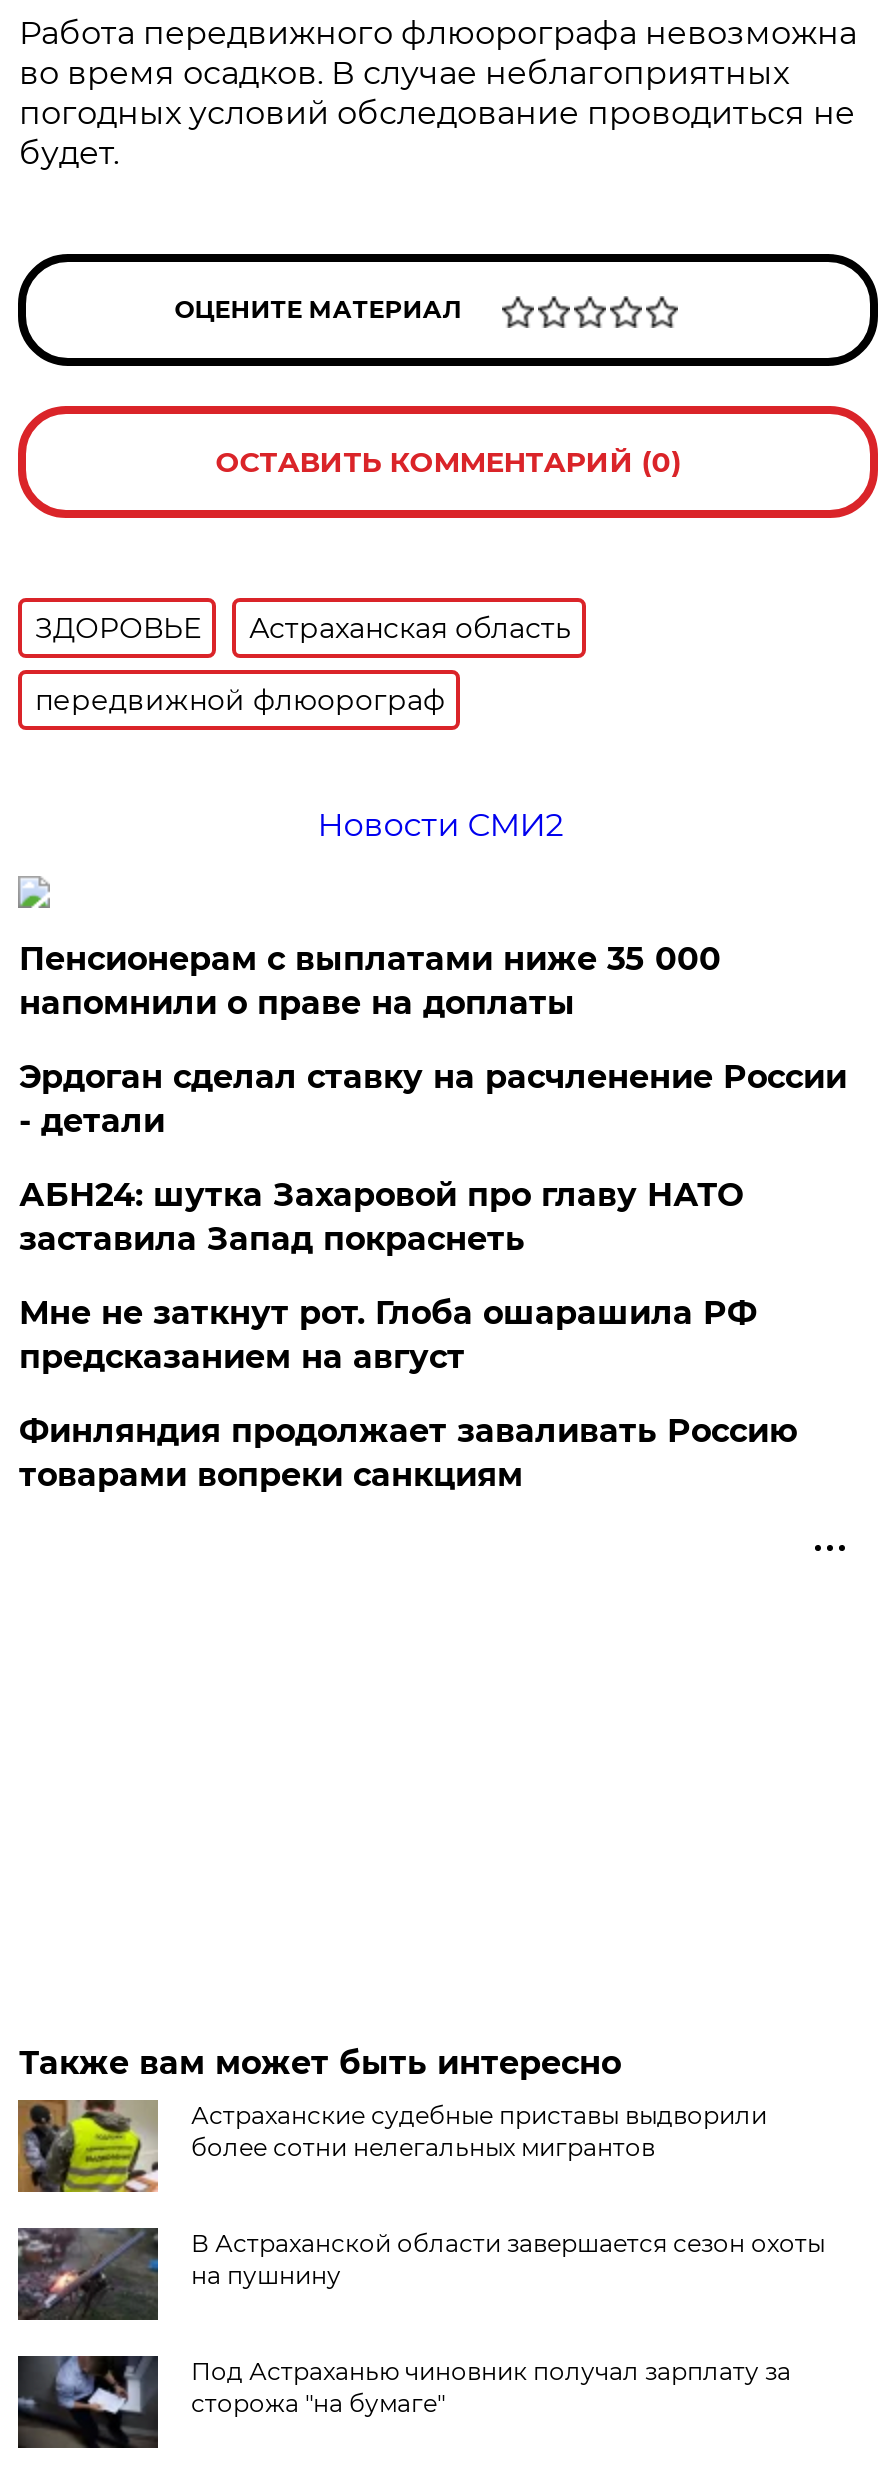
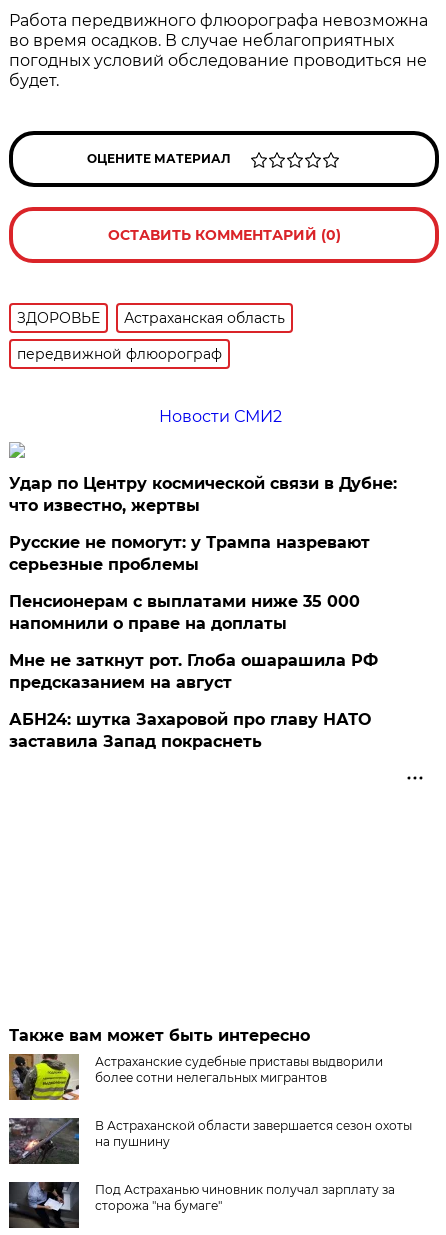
+ Удар по Центру космической связи в Дубне:
+ что известно, жертвы
+ Русские не помогут: у Трампа назревают
+ серьезные проблемы

moved down: Пенсионерам с выплатами ниже 35 000 | напомнили о праве на доплаты

- Эрдоган сделал ставку на расчленение России
- - детали

moved down: АБН24: шутка Захаровой про главу НАТО | заставила Запад покраснеть

- Финляндия продолжает заваливать Россию
- товарами вопреки санкциям
